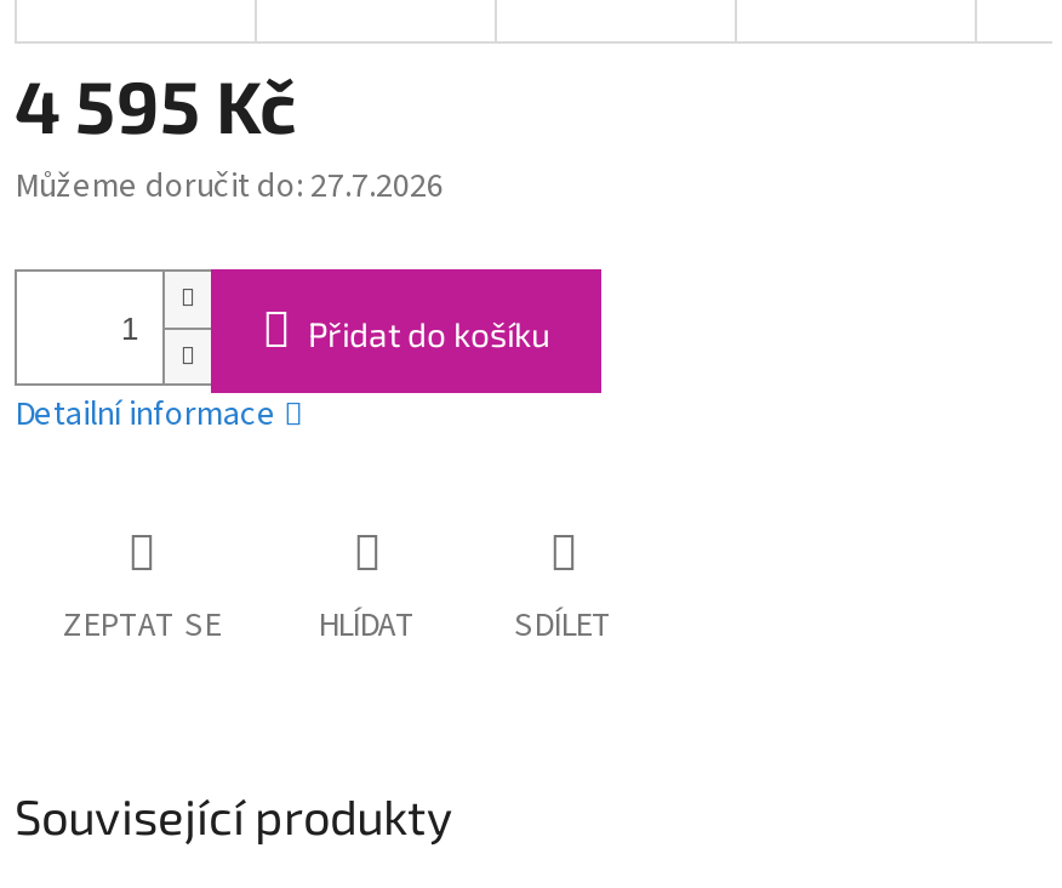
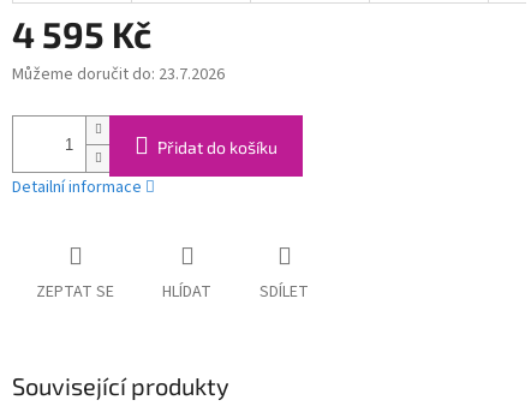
- Můžeme doručit do: 27.7.2026
+ Můžeme doručit do: 23.7.2026
